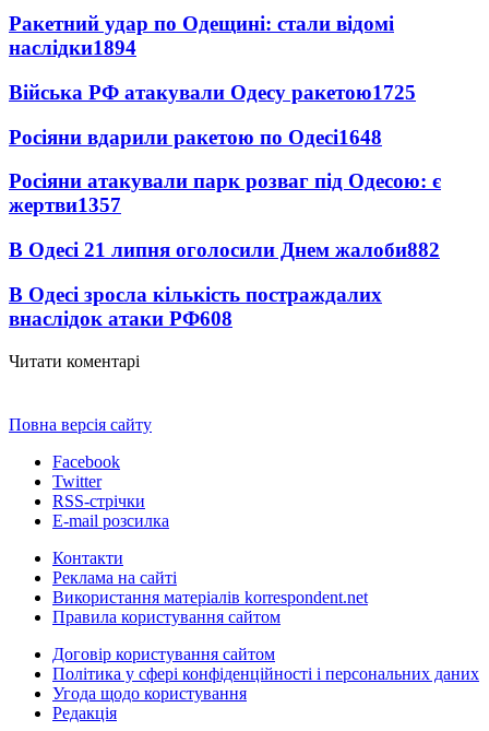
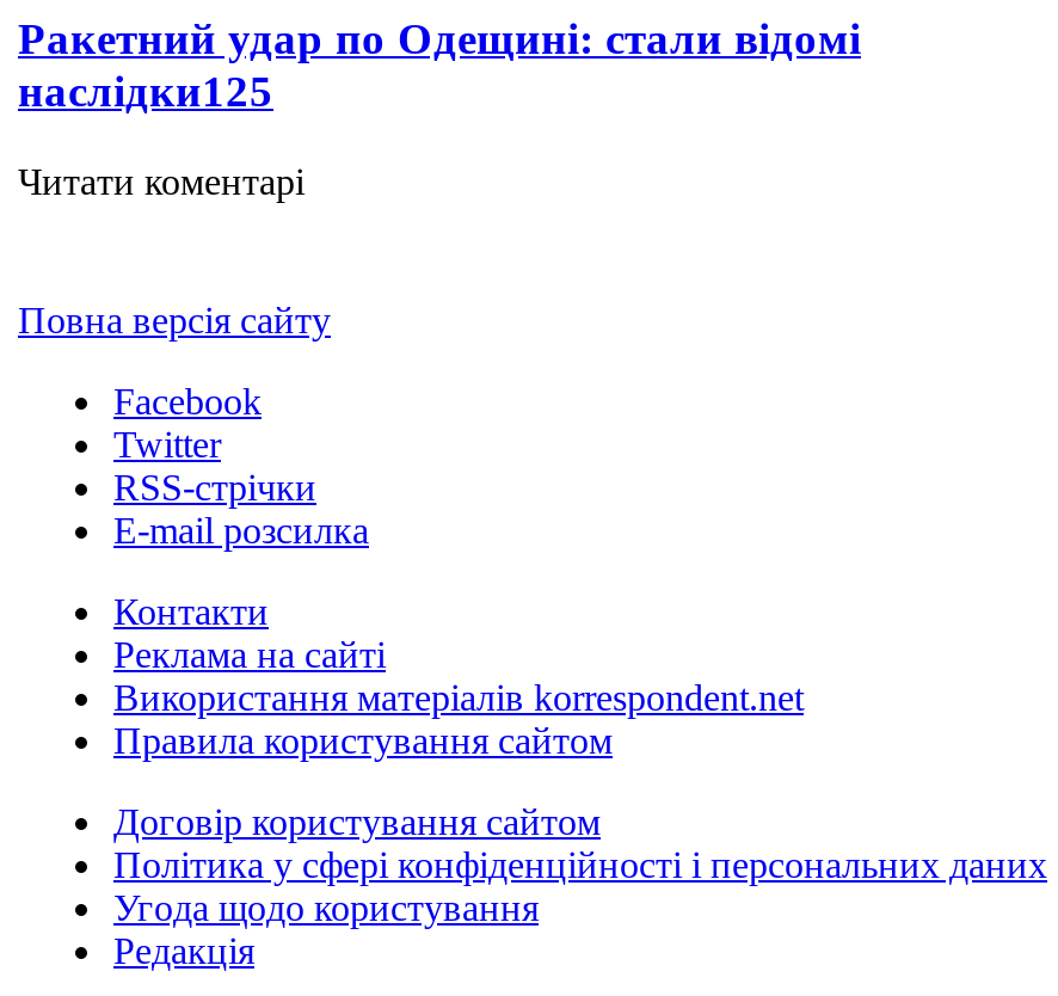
- наслідки1894
- Війська РФ атакували Одесу ракетою1725
- Росіяни вдарили ракетою по Одесі1648
- Росіяни атакували парк розваг під Одесою: є
- жертви1357
- В Одесі 21 липня оголосили Днем жалоби882
- В Одесі зросла кількість постраждалих
- внаслідок атаки РФ608
+ наслідки125
